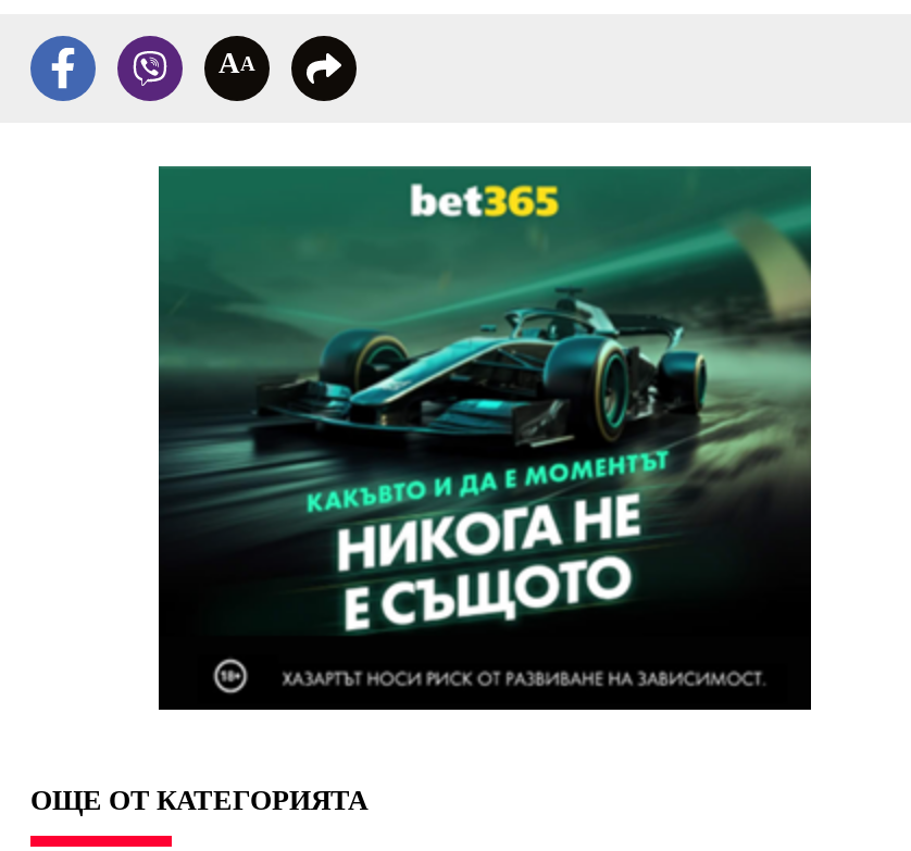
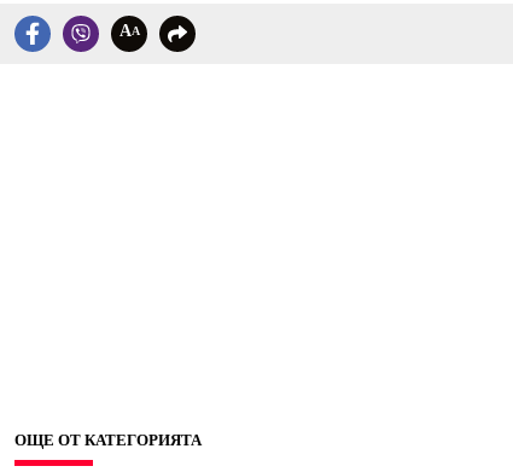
- [image]
